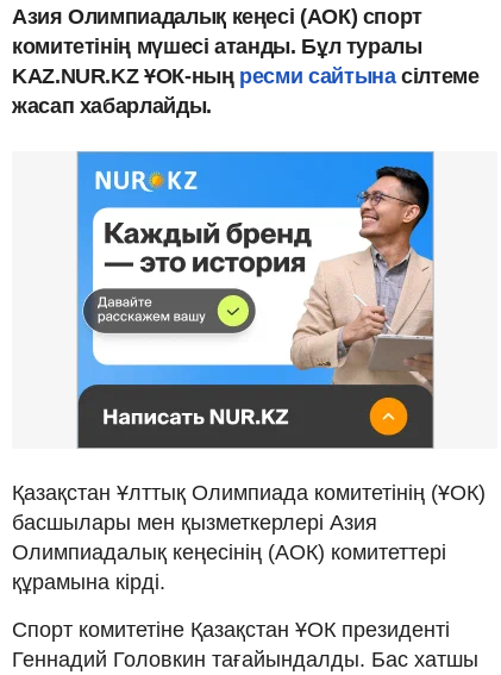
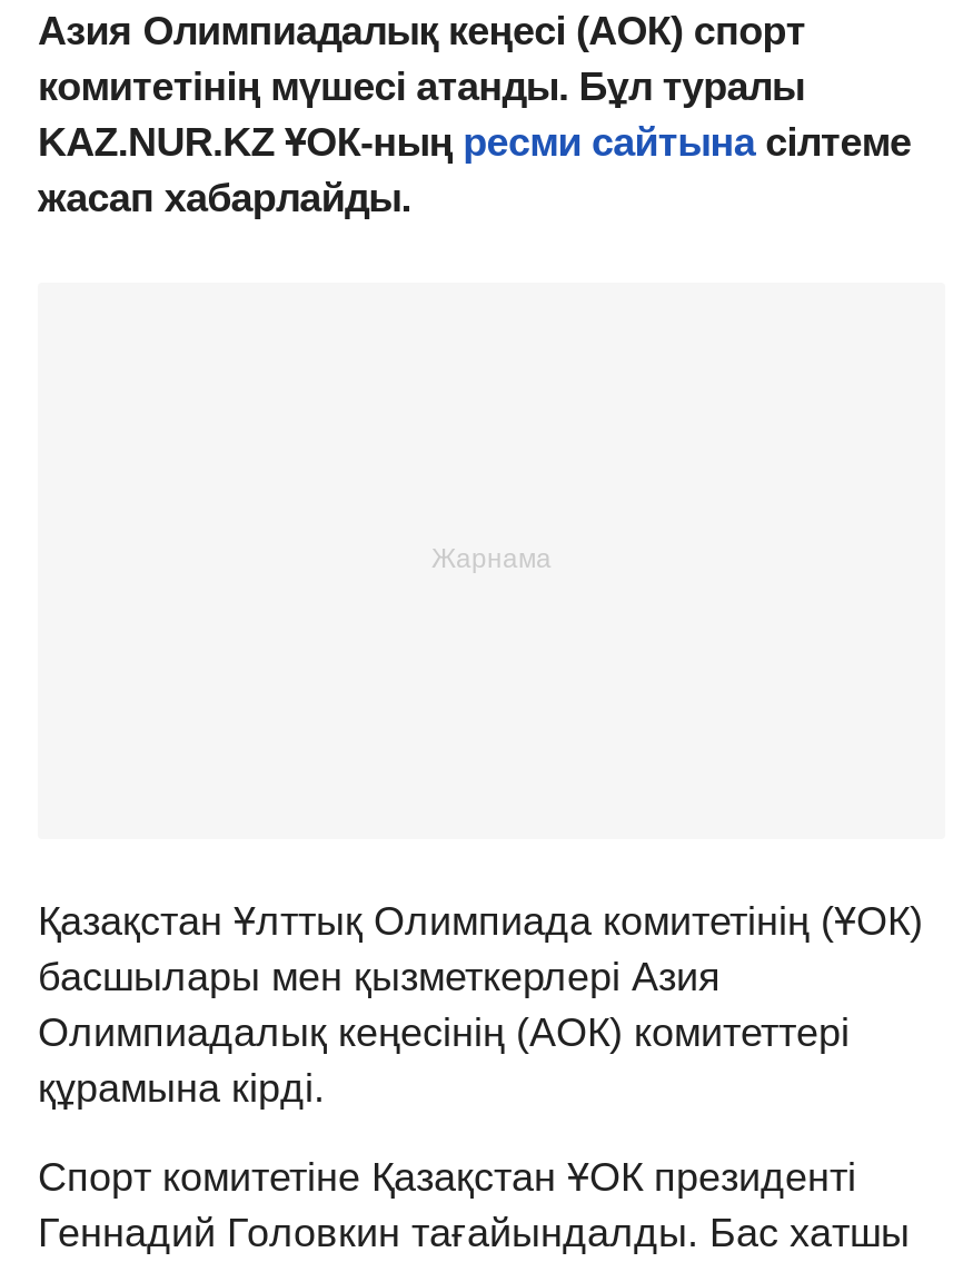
- [image]
